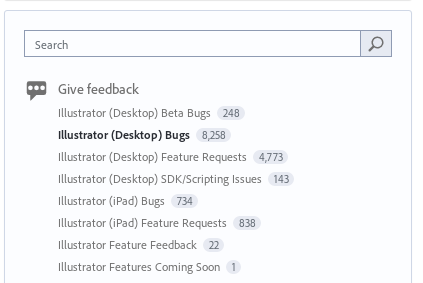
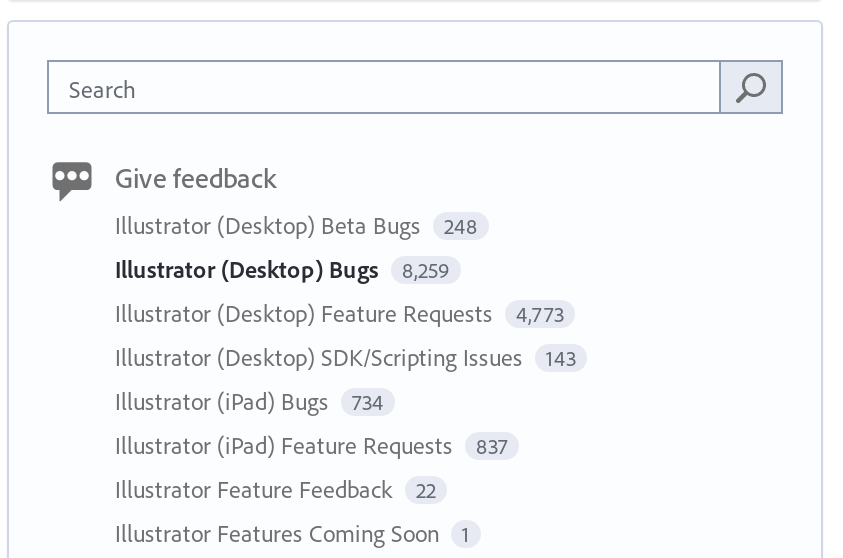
- Illustrator (Desktop) Bugs 8,258
+ Illustrator (Desktop) Bugs 8,259

- Illustrator (iPad) Feature Requests 838
+ Illustrator (iPad) Feature Requests 837
